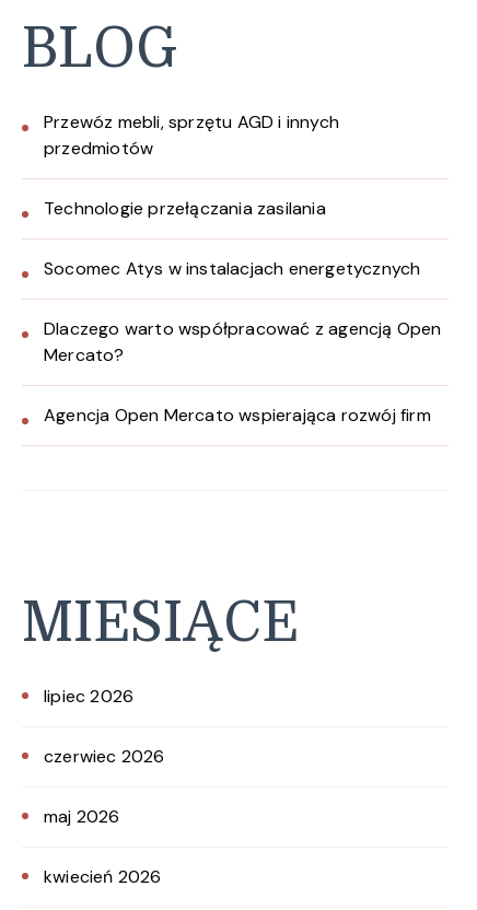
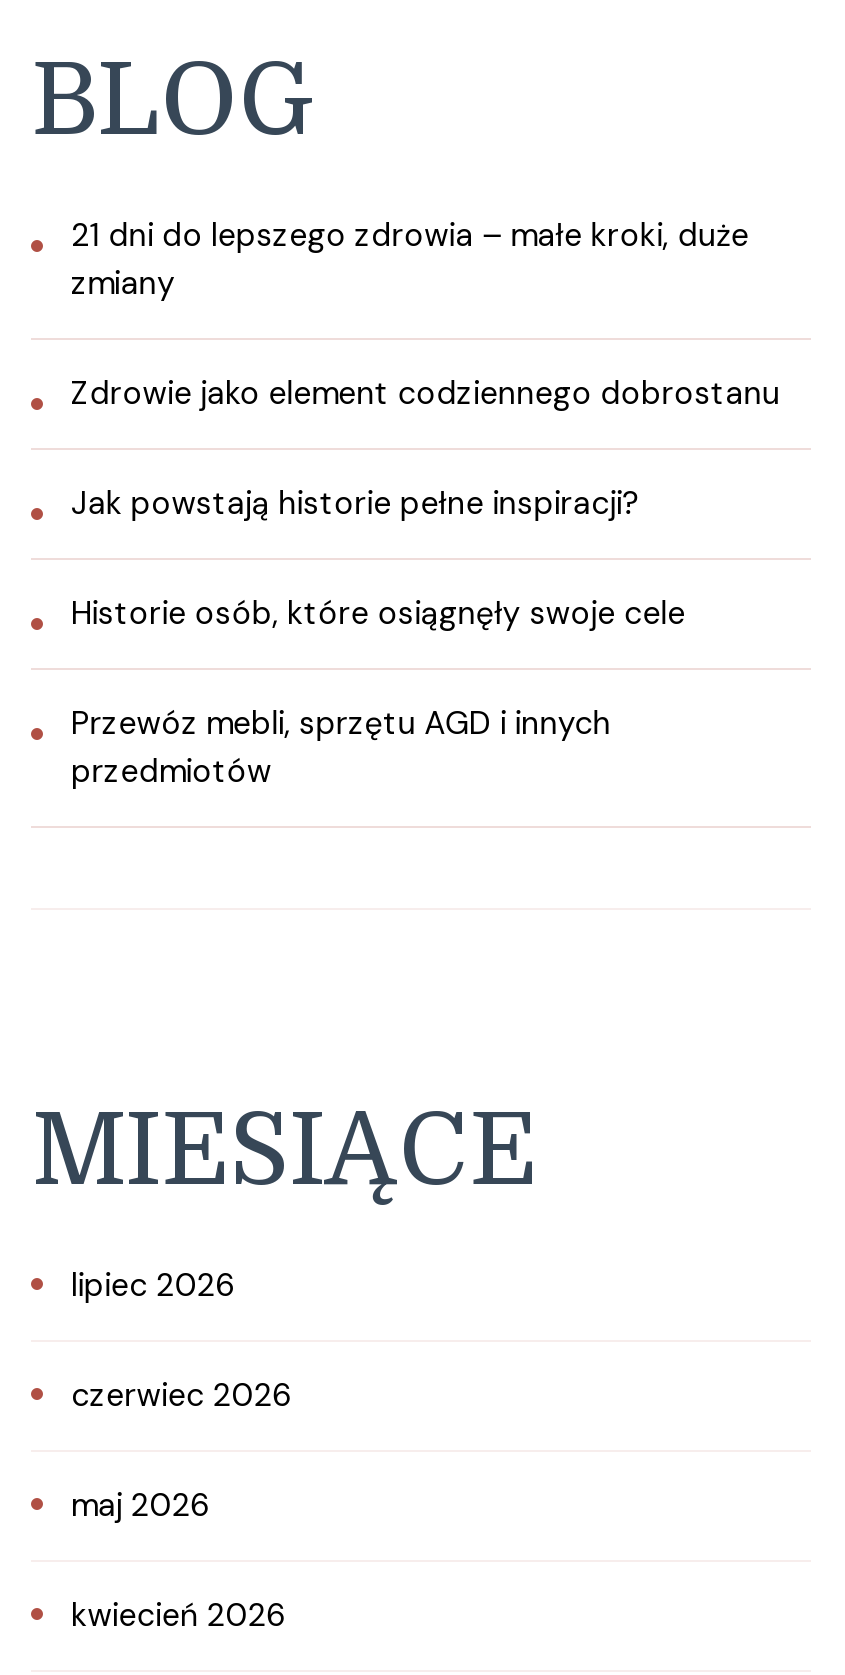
+ 21 dni do lepszego zdrowia – małe kroki, duże
+ zmiany
+ Zdrowie jako element codziennego dobrostanu
+ Jak powstają historie pełne inspiracji?
+ Historie osób, które osiągnęły swoje cele

moved down: Przewóz mebli, sprzętu AGD i innych | przedmiotów

- Technologie przełączania zasilania
- Socomec Atys w instalacjach energetycznych
- Dlaczego warto współpracować z agencją Open
- Mercato?
- Agencja Open Mercato wspierająca rozwój firm
